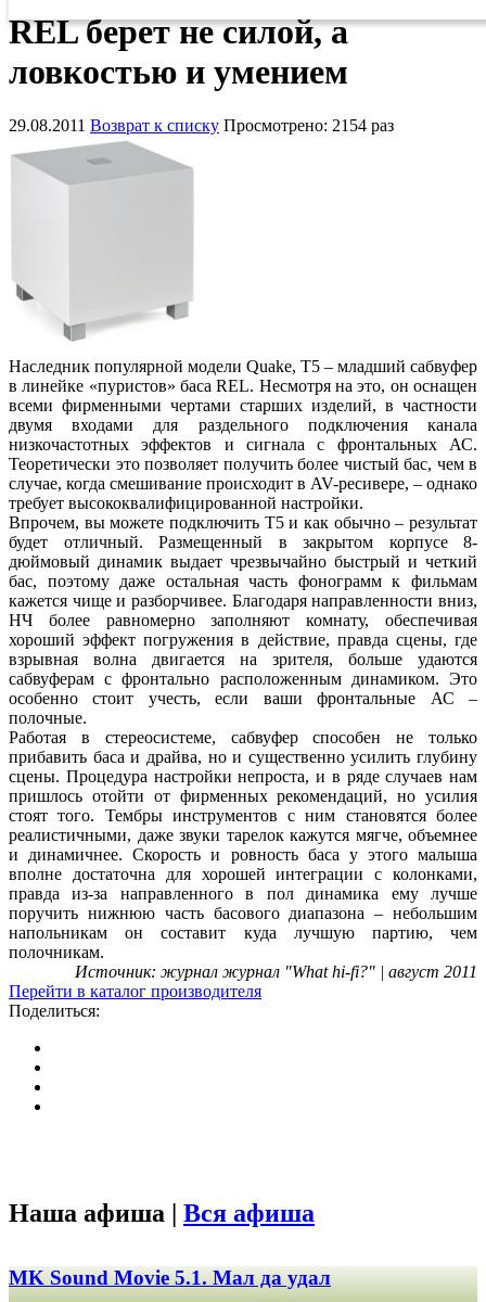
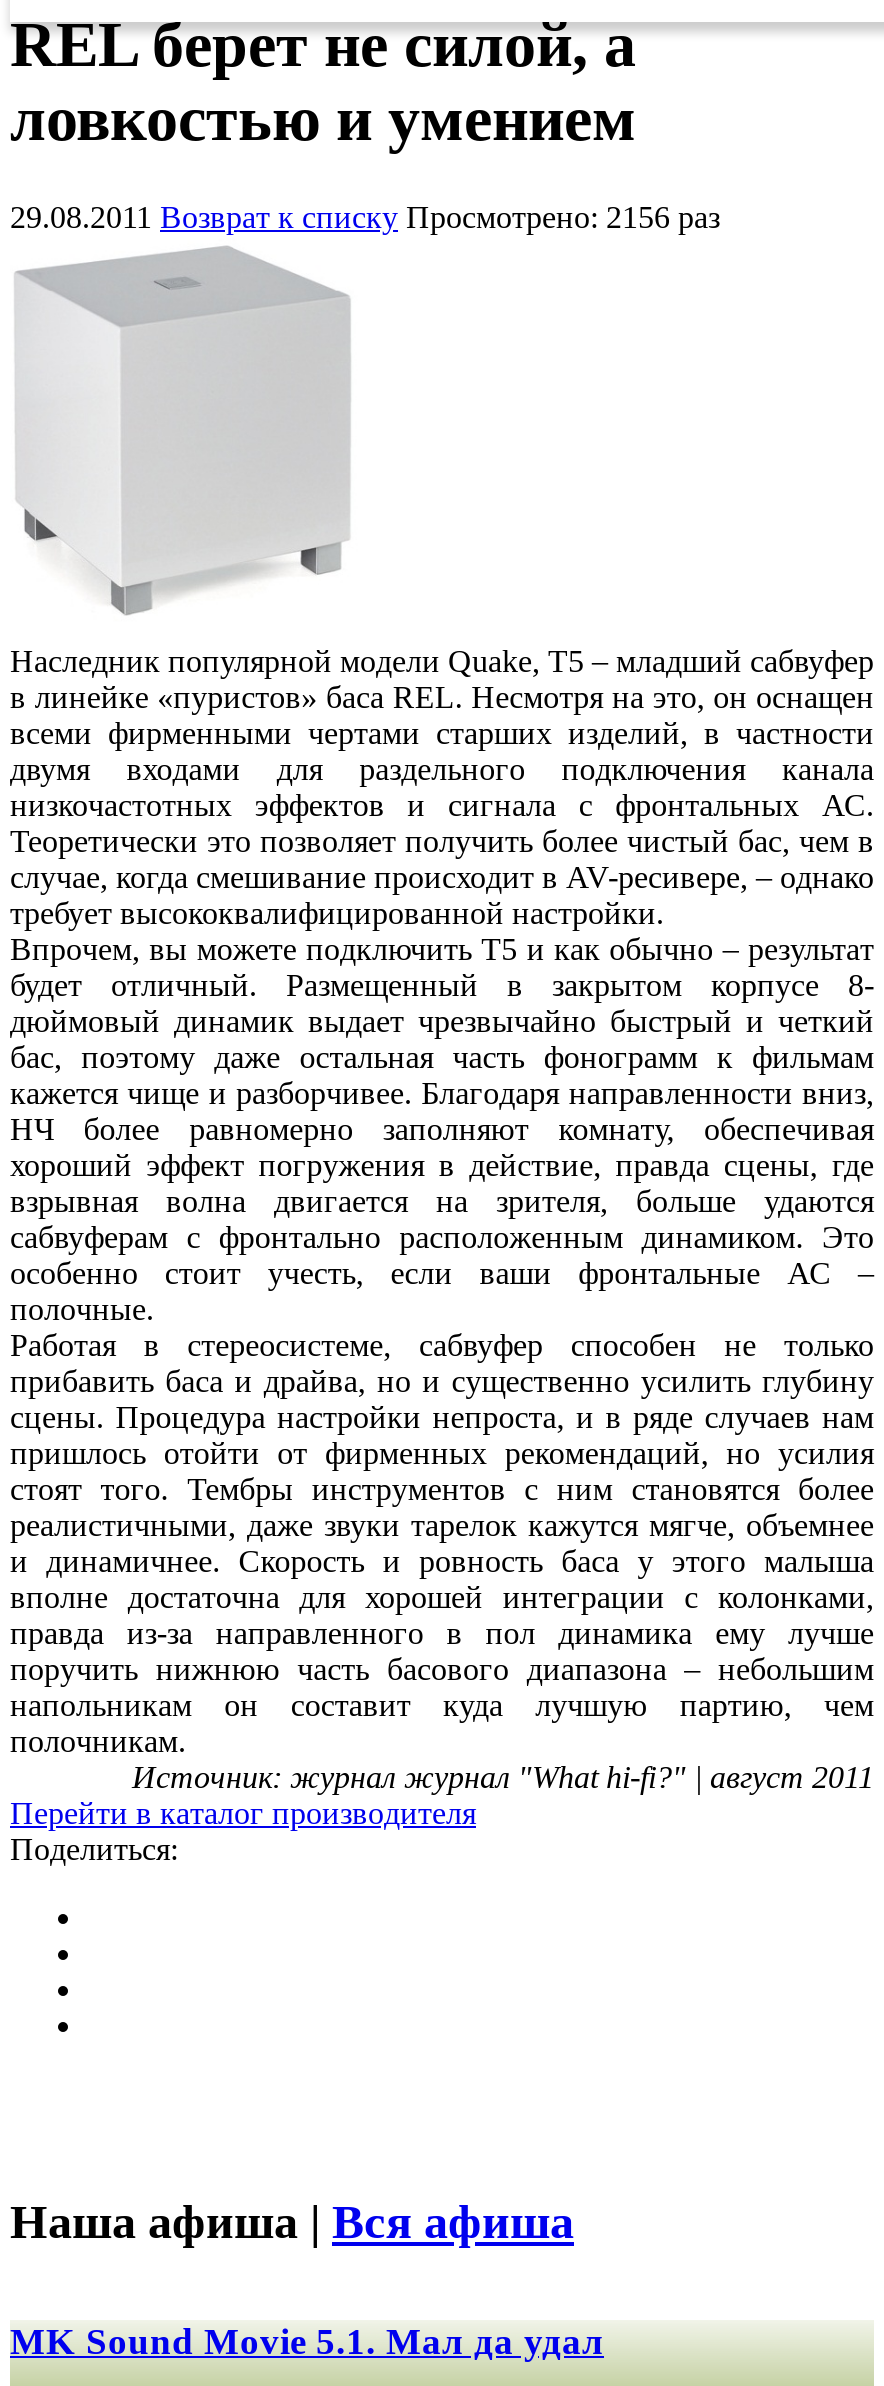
- 29.08.2011 Возврат к списку Просмотрено: 2154 раз
+ 29.08.2011 Возврат к списку Просмотрено: 2156 раз
